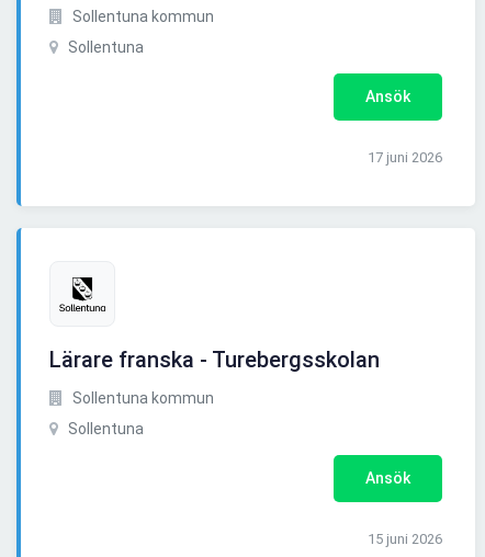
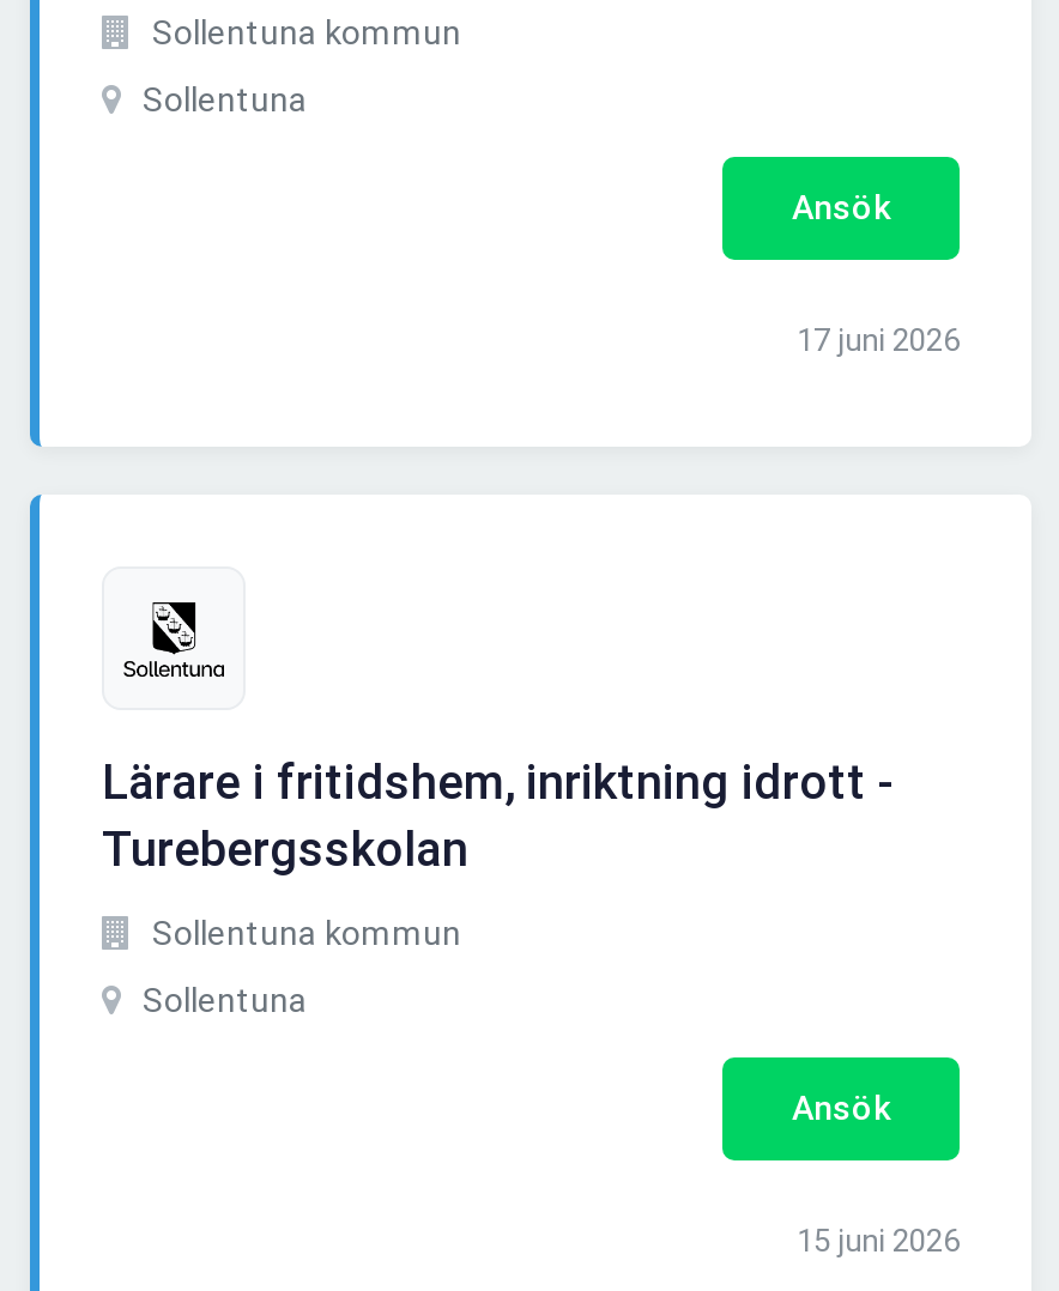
- Lärare franska - Turebergsskolan
+ Lärare i fritidshem, inriktning idrott -
+ Turebergsskolan
